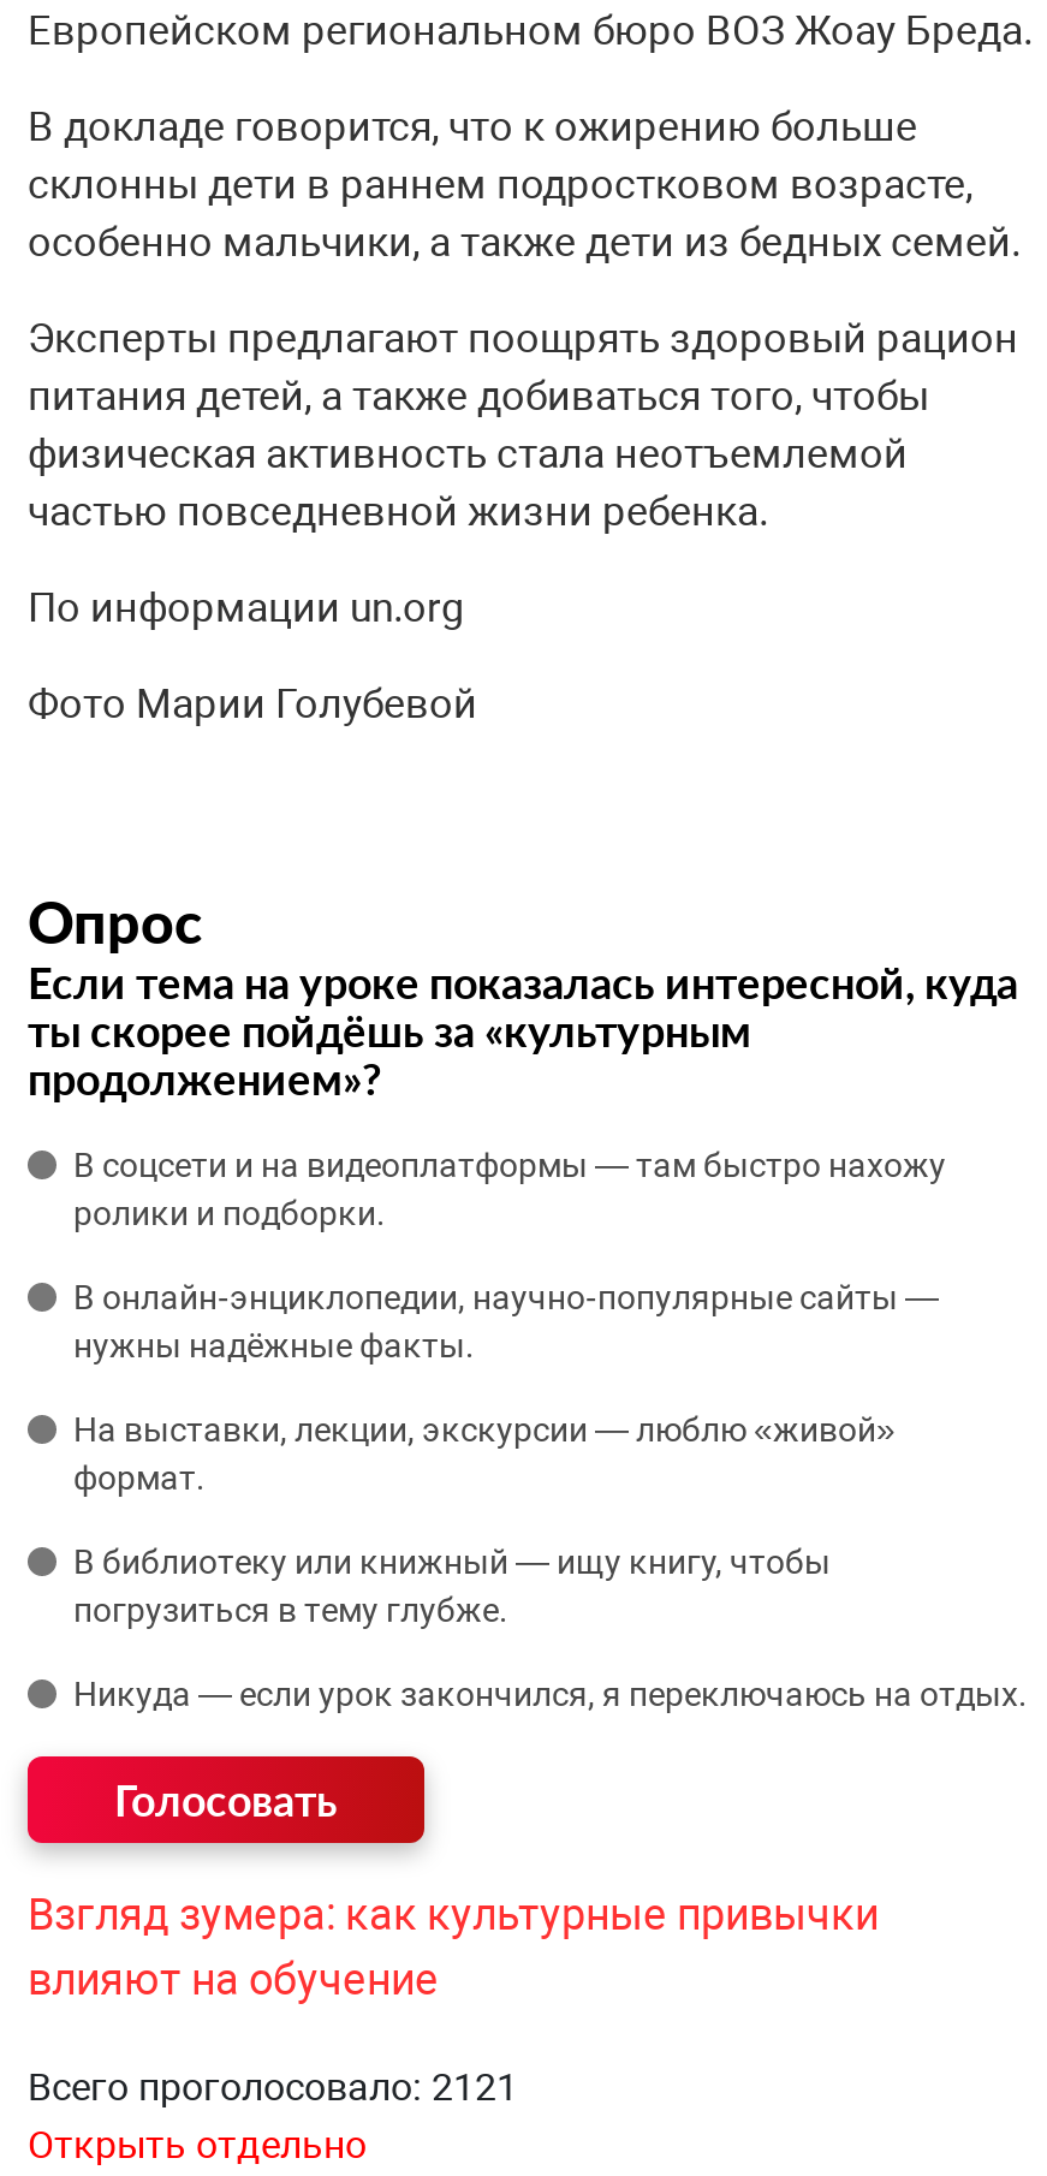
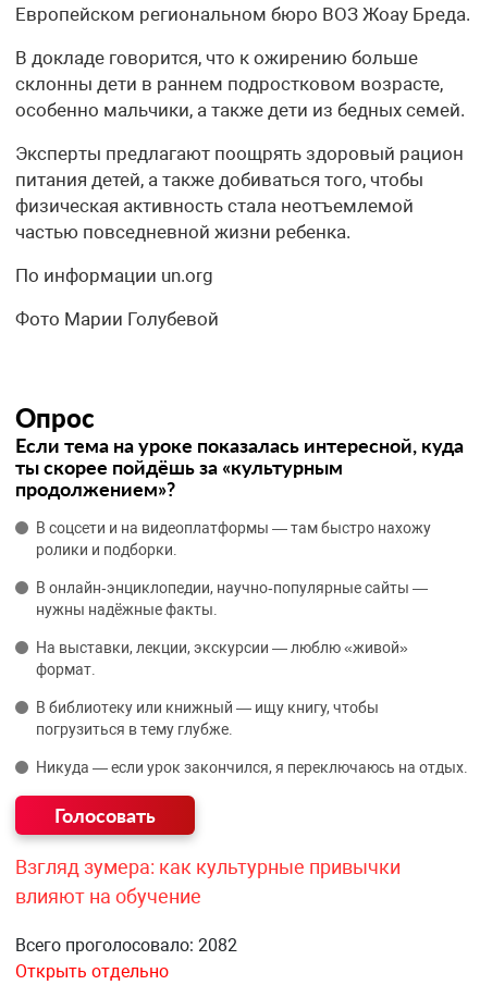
- Всего проголосовало: 2121
+ Всего проголосовало: 2082
